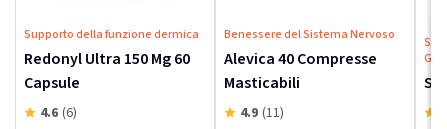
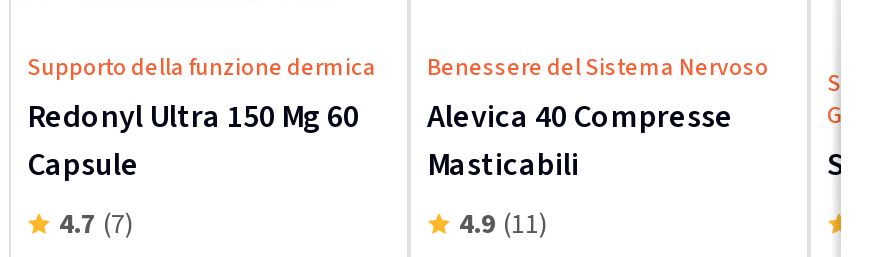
- 4.6 (6)
+ 4.7 (7)
